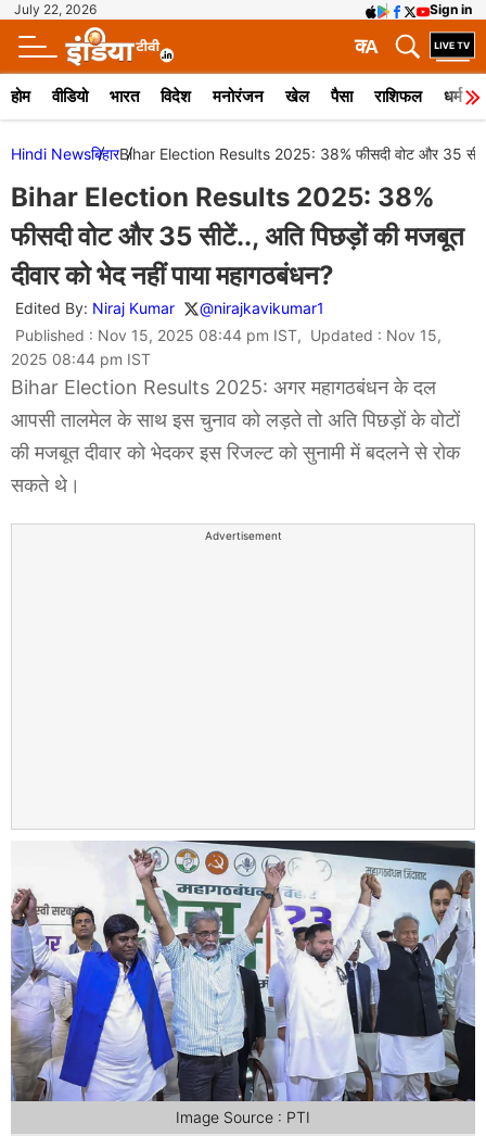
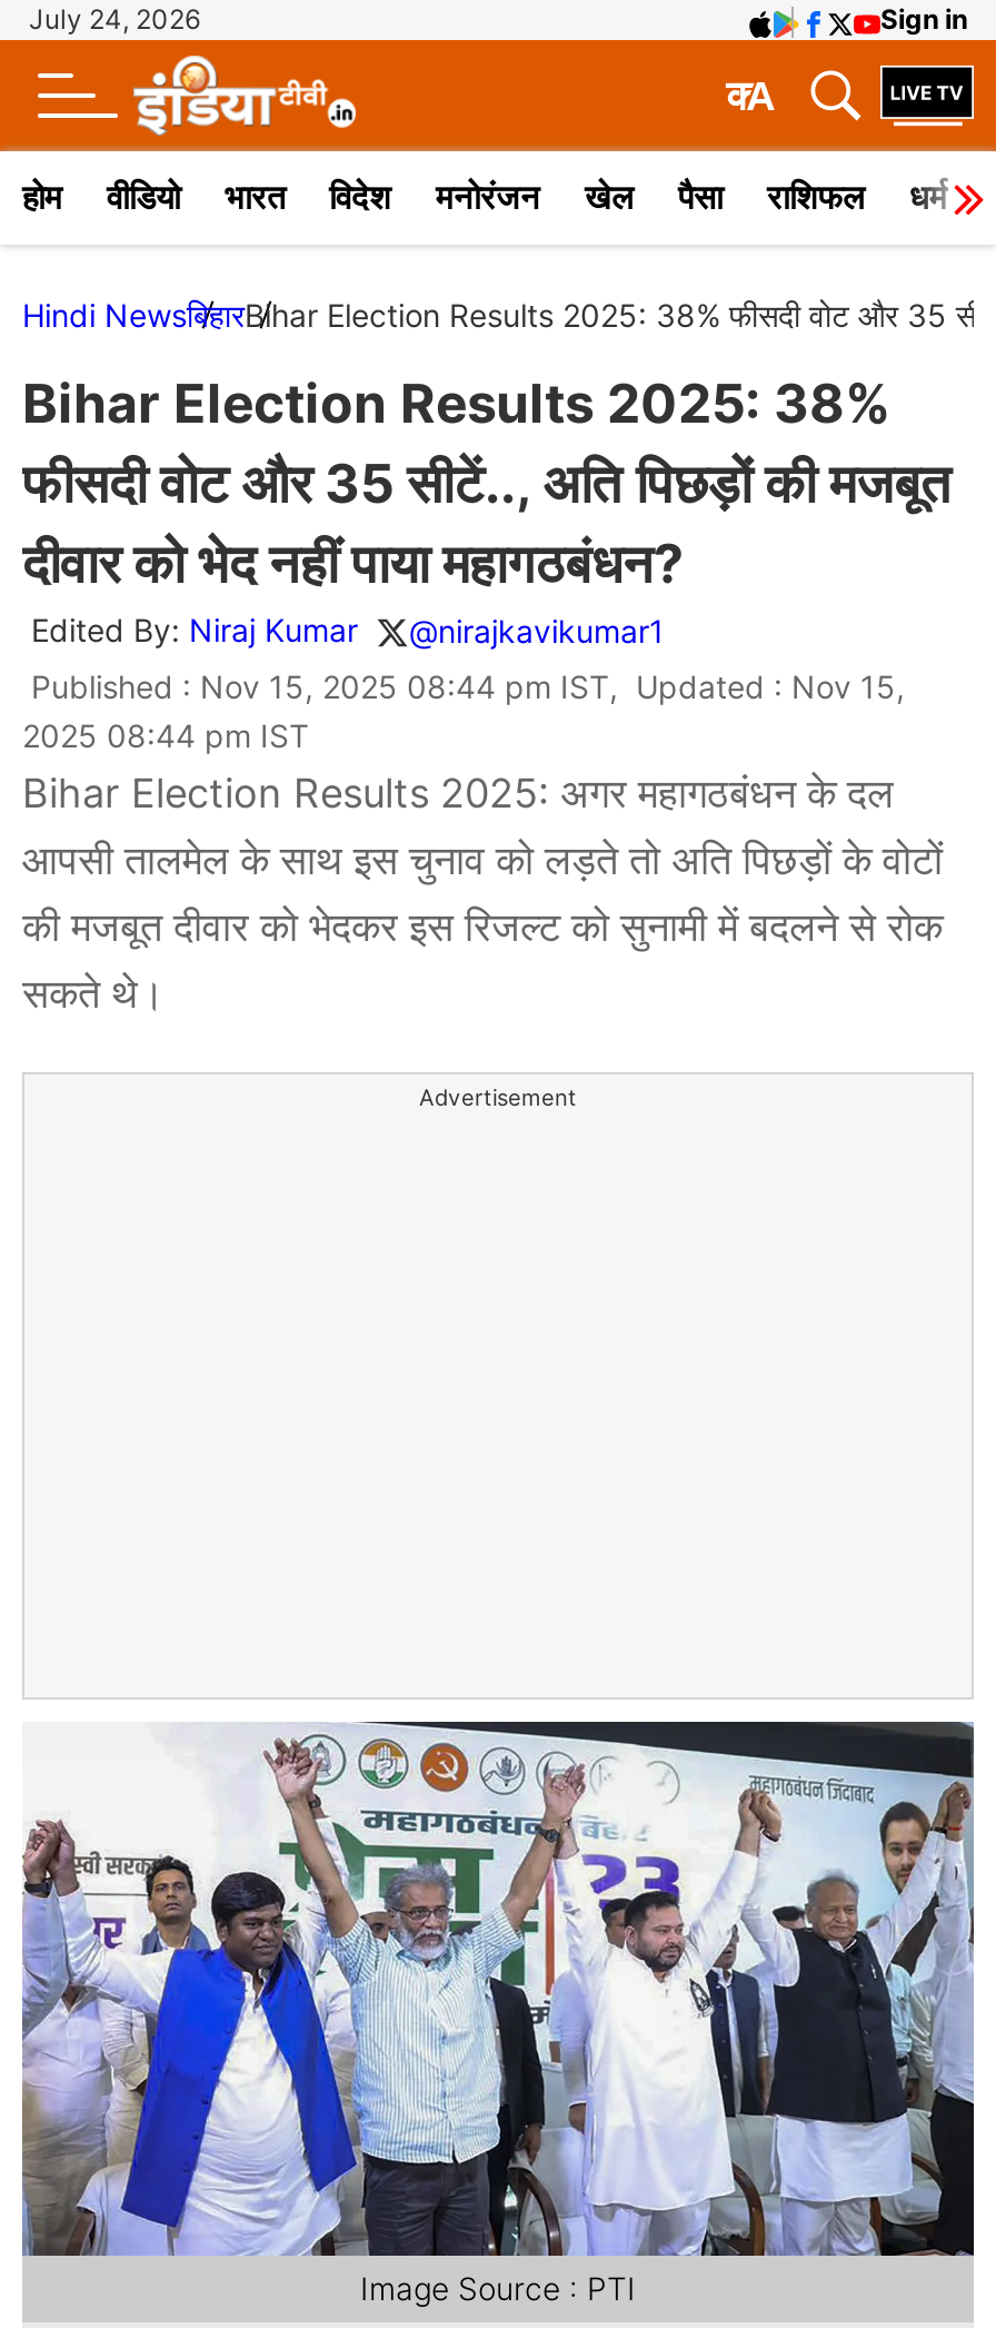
- July 22, 2026
+ July 24, 2026
